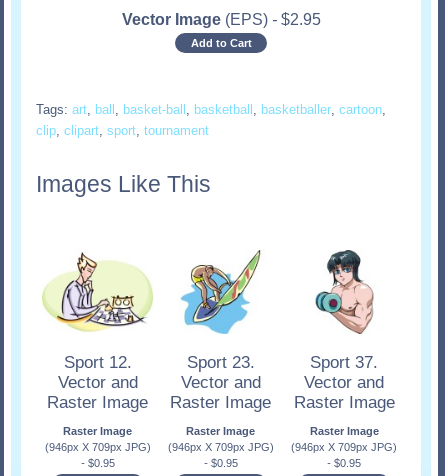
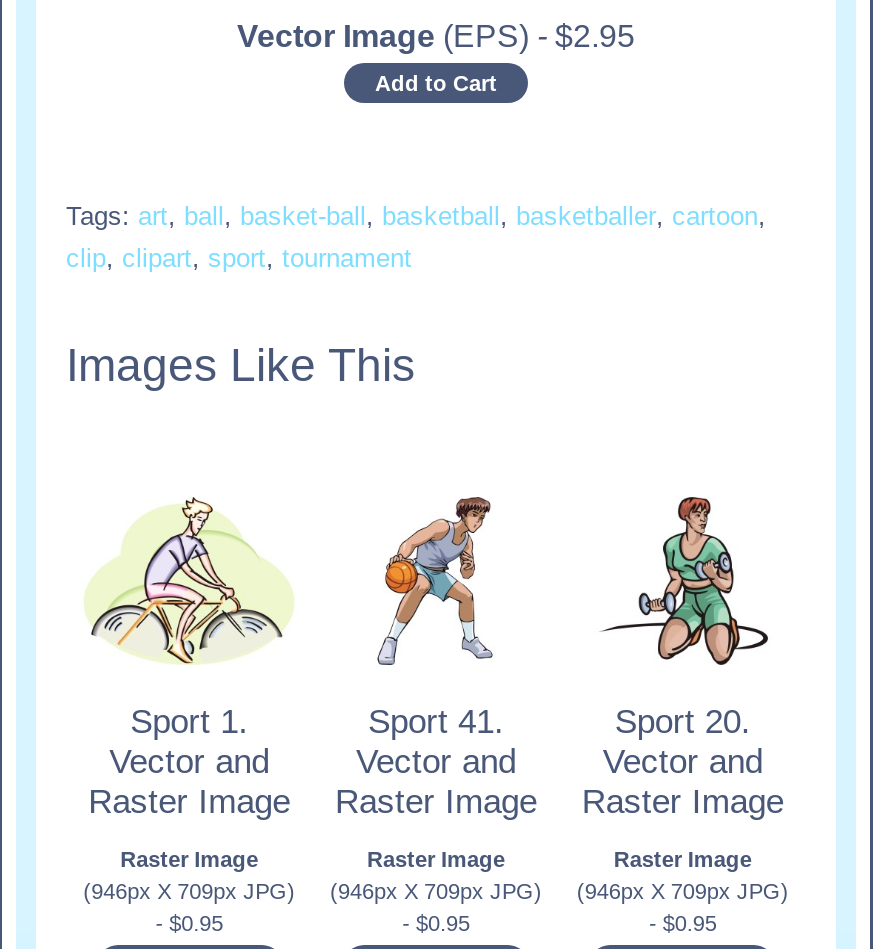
- [image]
- Sport 12.
+ [image]
+ Sport 1.

- [image]
- Sport 23.
+ [image]
+ Sport 41.

- [image]
- Sport 37.
+ [image]
+ Sport 20.
